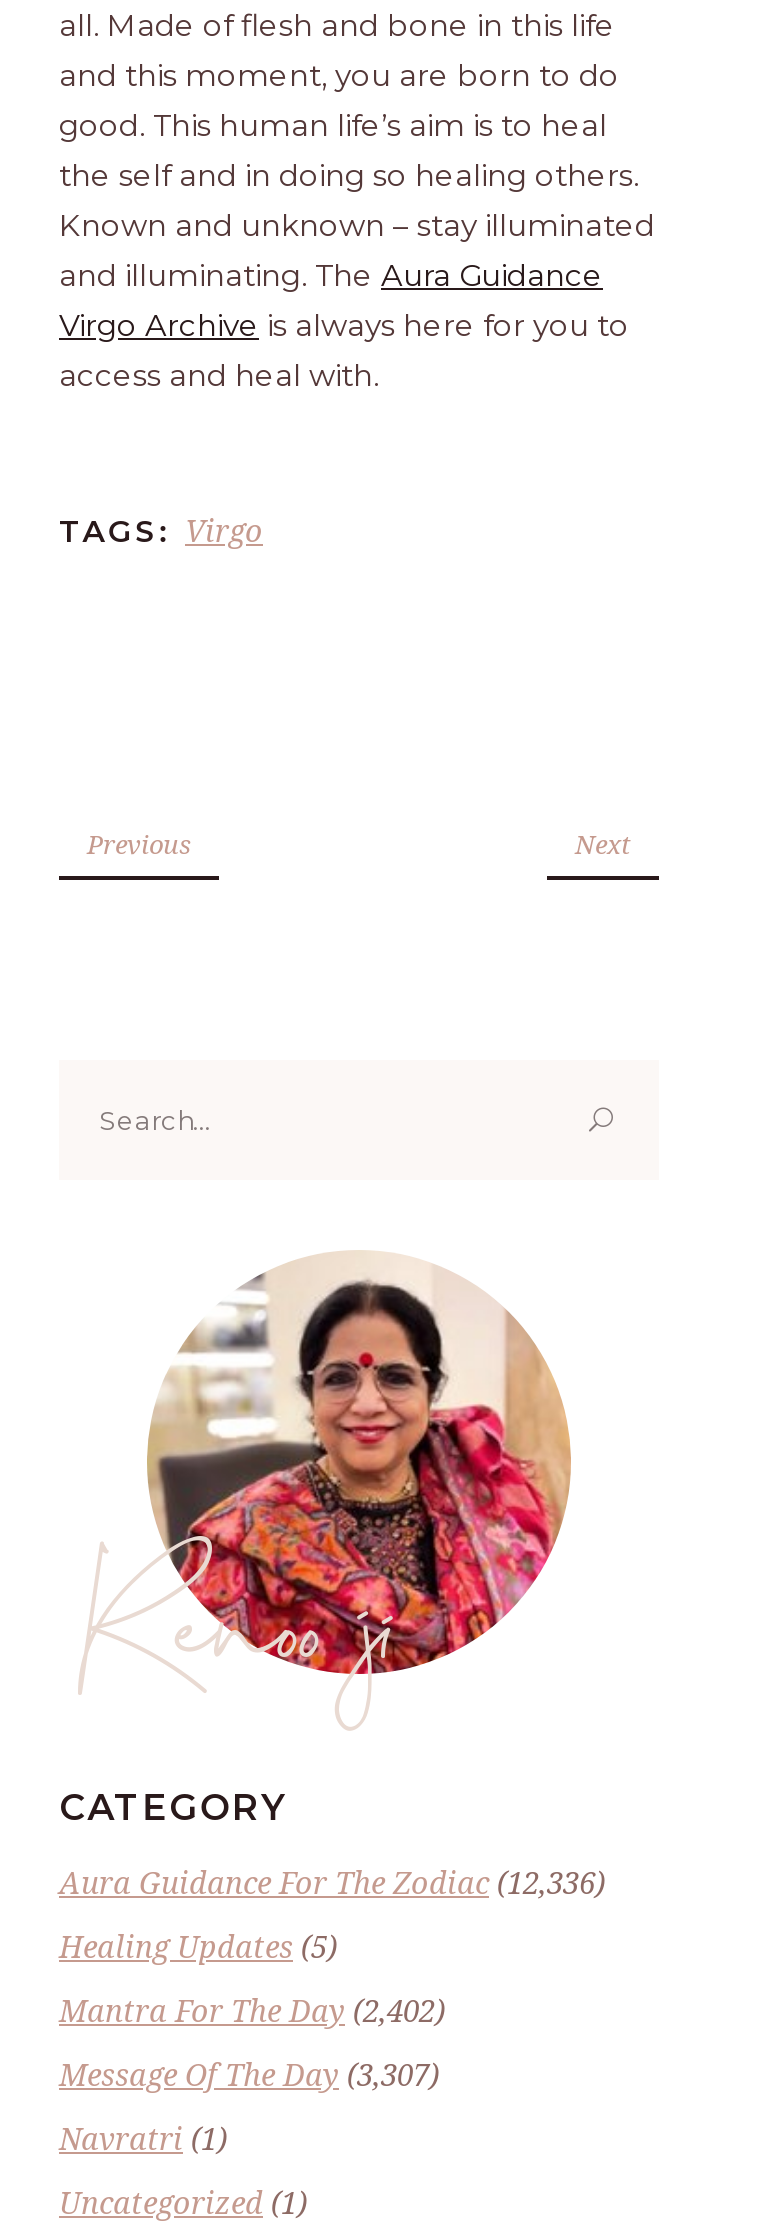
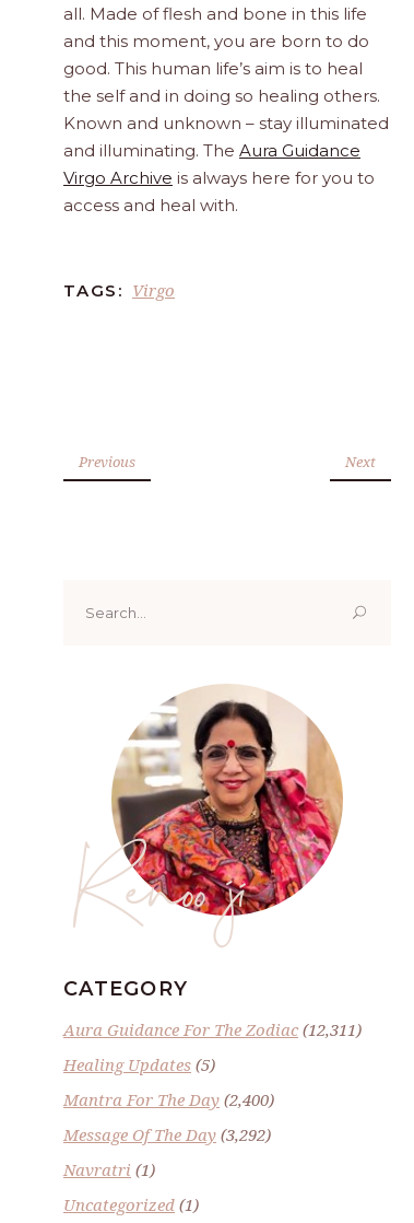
- Aura Guidance For The Zodiac (12,336)
+ Aura Guidance For The Zodiac (12,311)

- Mantra For The Day (2,402)
+ Mantra For The Day (2,400)

- Message Of The Day (3,307)
+ Message Of The Day (3,292)
